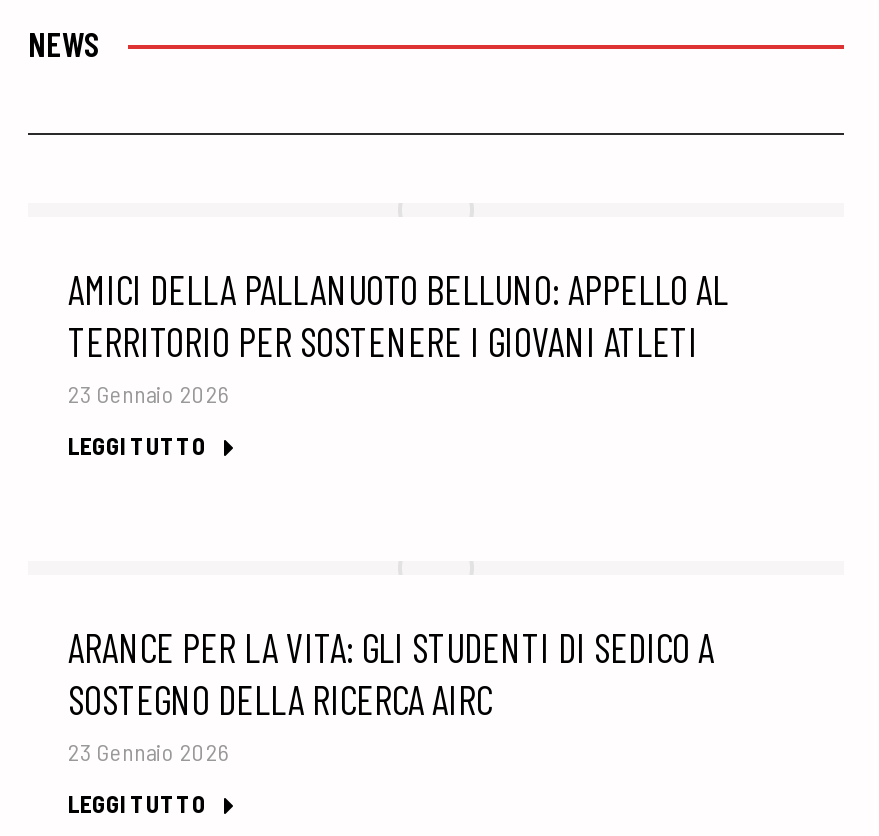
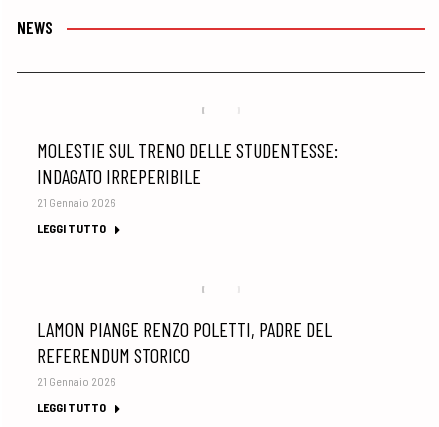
- AMICI DELLA PALLANUOTO BELLUNO: APPELLO AL
- TERRITORIO PER SOSTENERE I GIOVANI ATLETI
- 23 Gennaio 2026
+ MOLESTIE SUL TRENO DELLE STUDENTESSE:
+ INDAGATO IRREPERIBILE
+ 21 Gennaio 2026

- ARANCE PER LA VITA: GLI STUDENTI DI SEDICO A
- SOSTEGNO DELLA RICERCA AIRC
- 23 Gennaio 2026
+ LAMON PIANGE RENZO POLETTI, PADRE DEL
+ REFERENDUM STORICO
+ 21 Gennaio 2026
